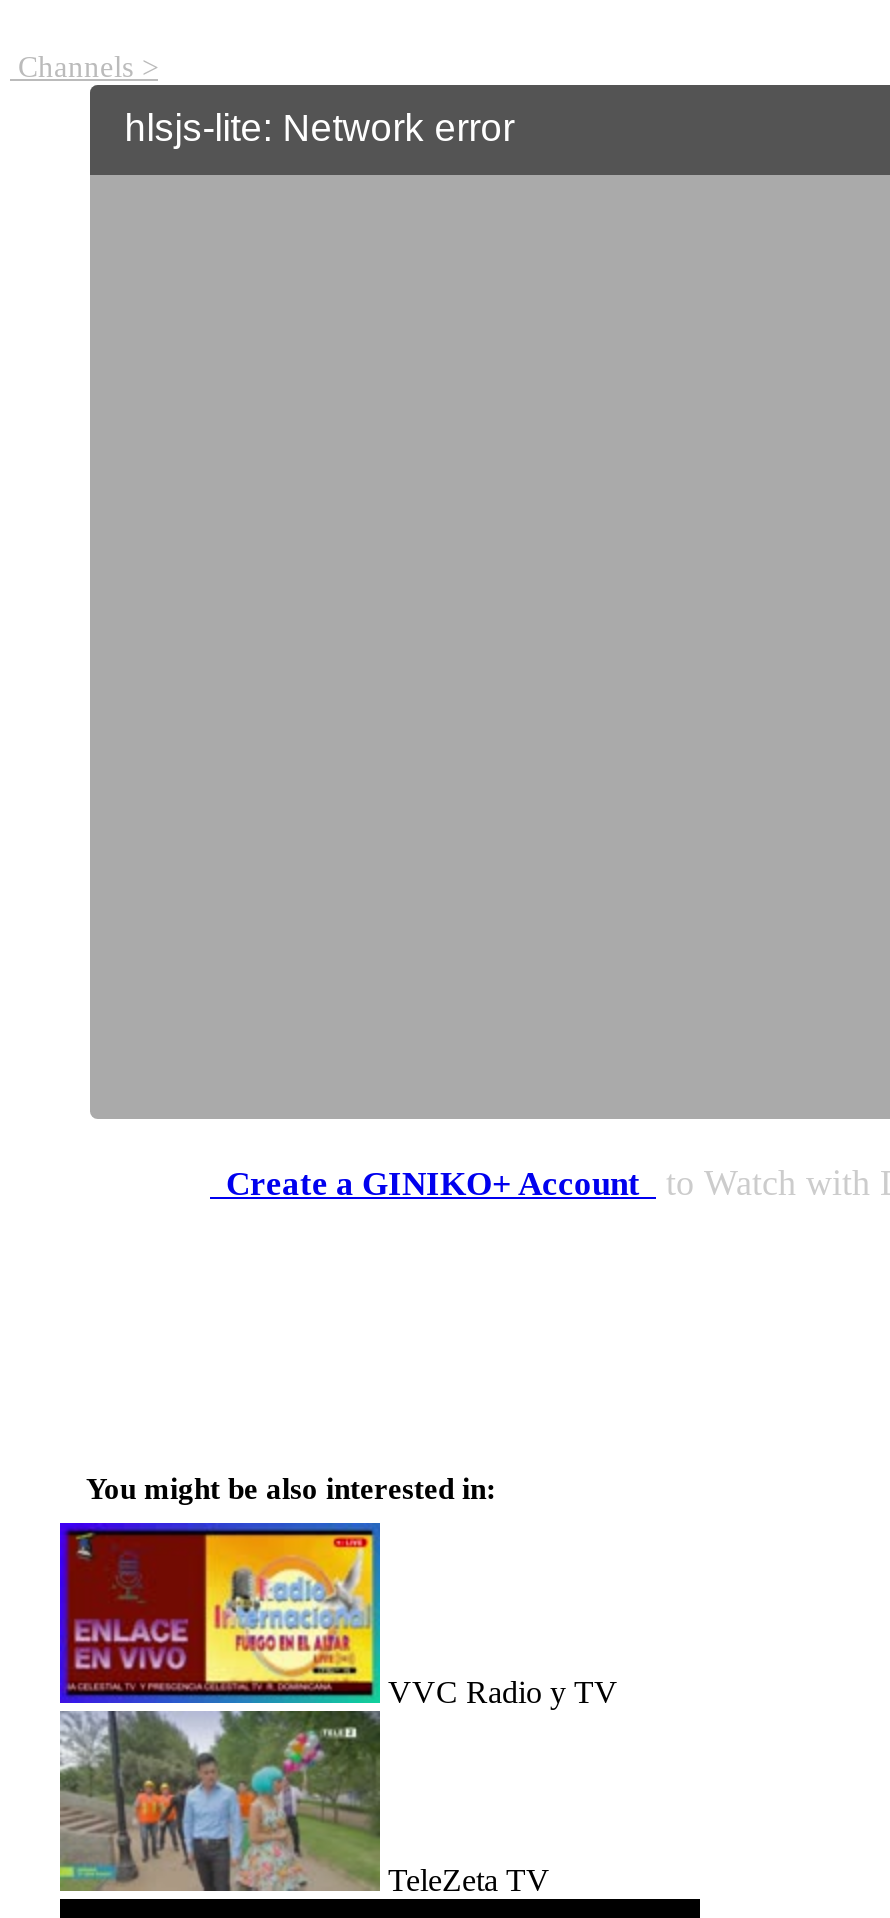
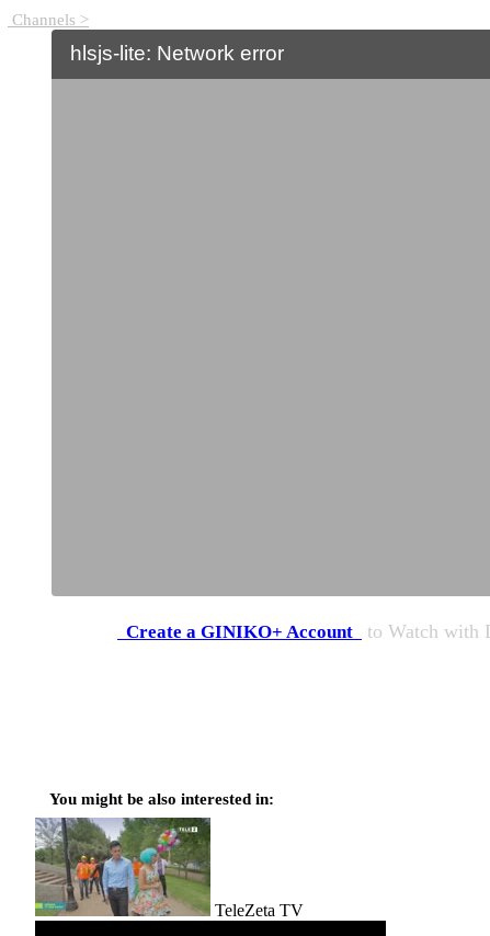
- [image]
- VVC Radio y TV
